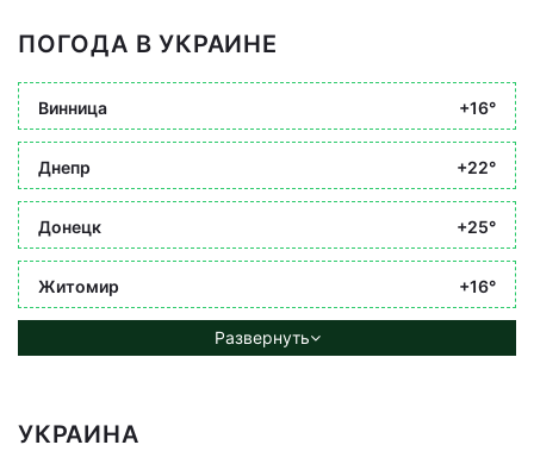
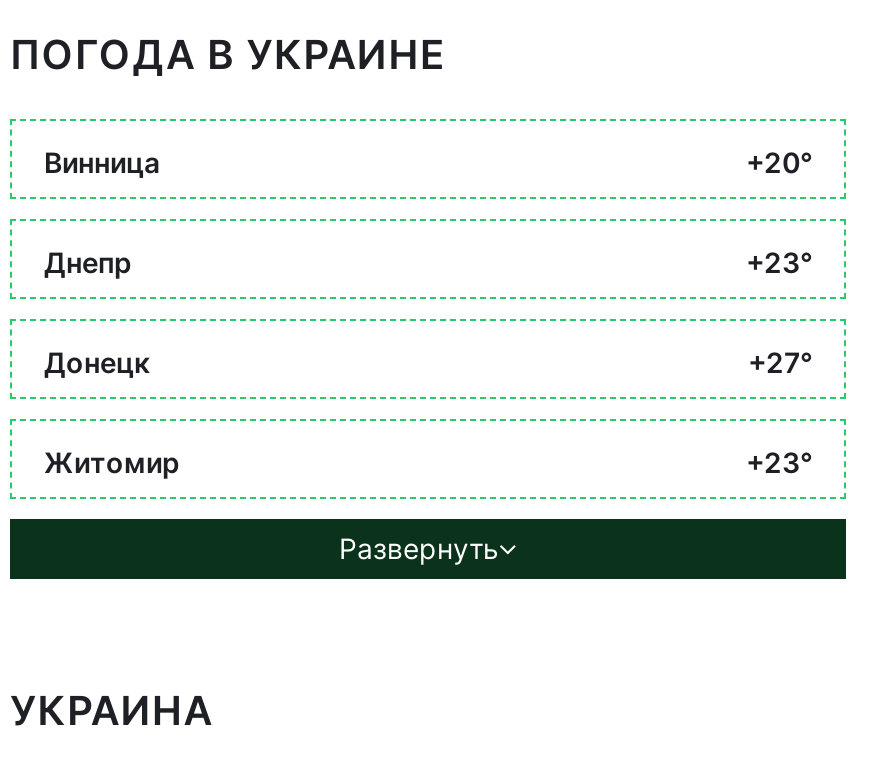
- +16°
+ +20°

- +22°
+ +23°

- +25°
+ +27°

- +16°
+ +23°
